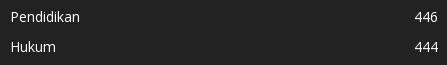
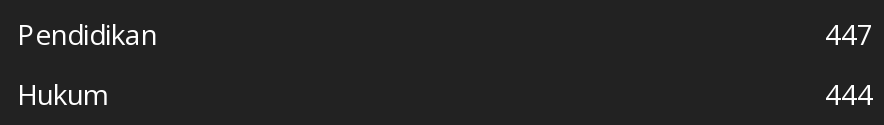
- 446
+ 447
